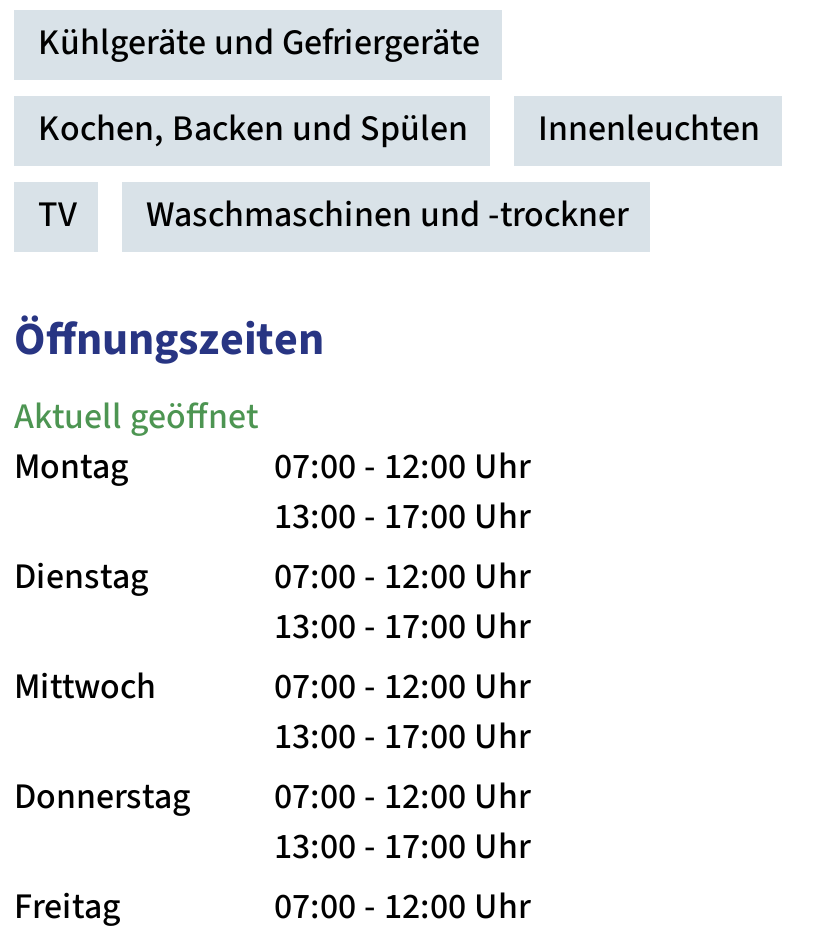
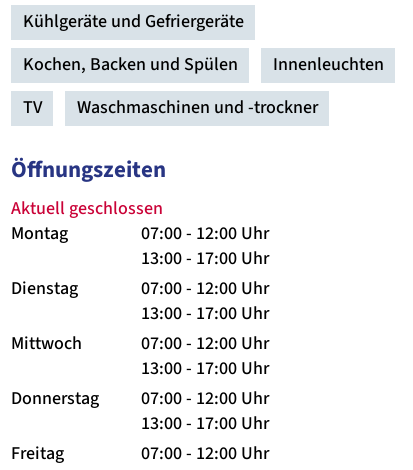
- Aktuell geöffnet
+ Aktuell geschlossen
